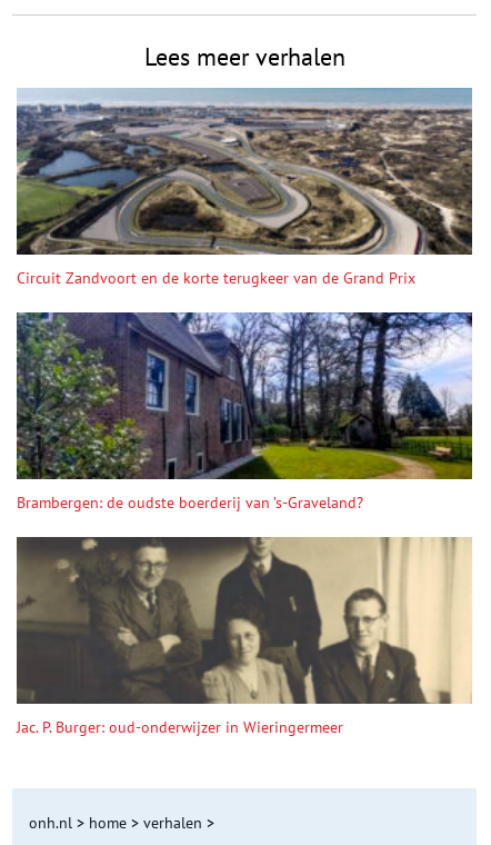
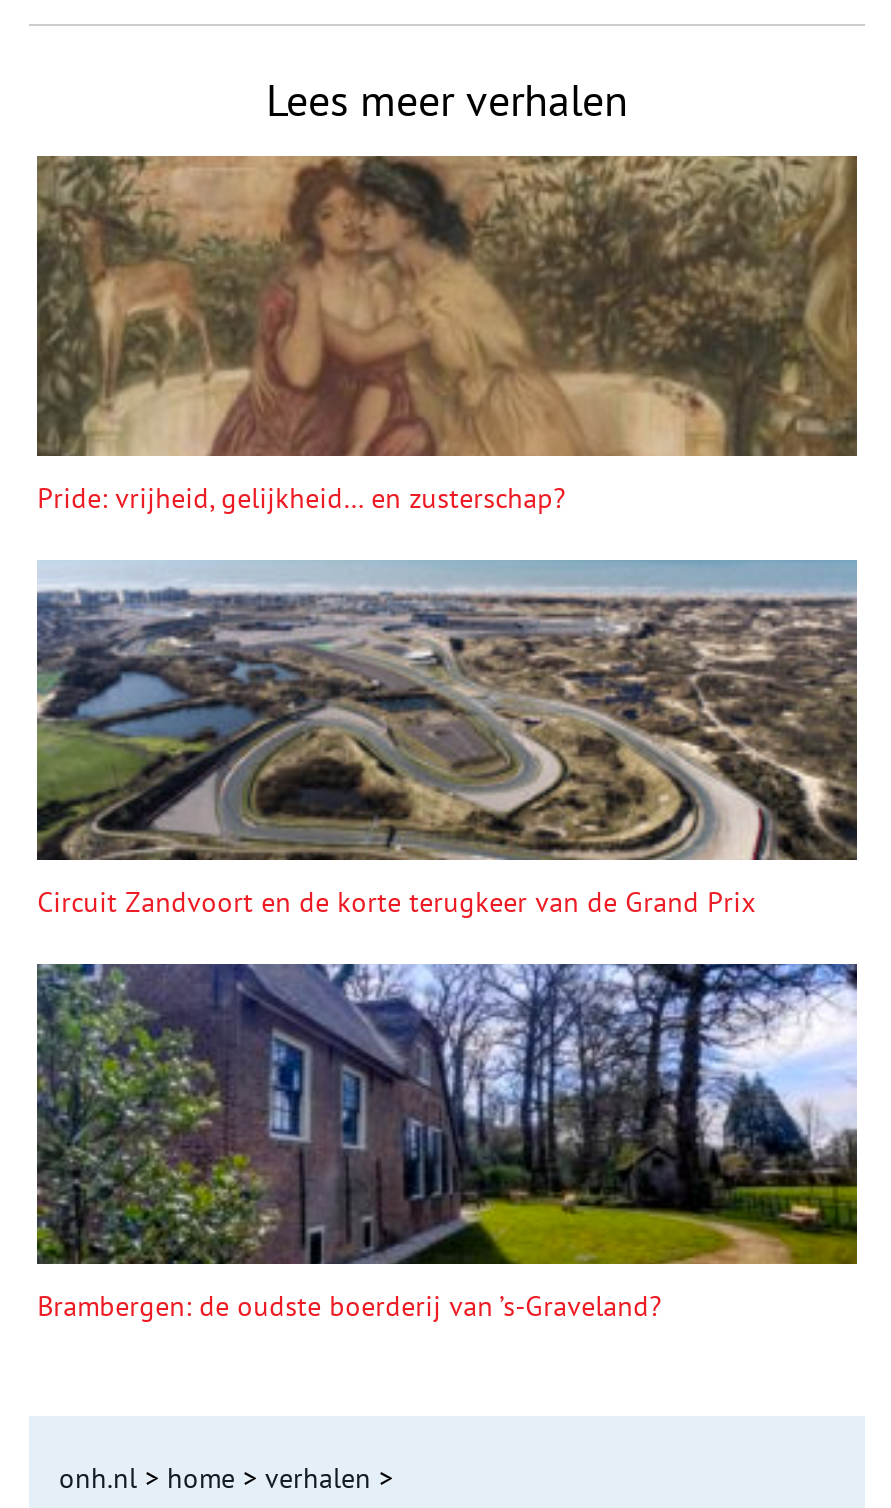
+ [image]
+ Pride: vrijheid, gelijkheid… en zusterschap?

moved down: [image] | Circuit Zandvoort en de korte terugkeer van de Grand Prix | Brambergen: de oudste boerderij van ’s-Graveland?

- [image]
- Jac. P. Burger: oud-onderwijzer in Wieringermeer
